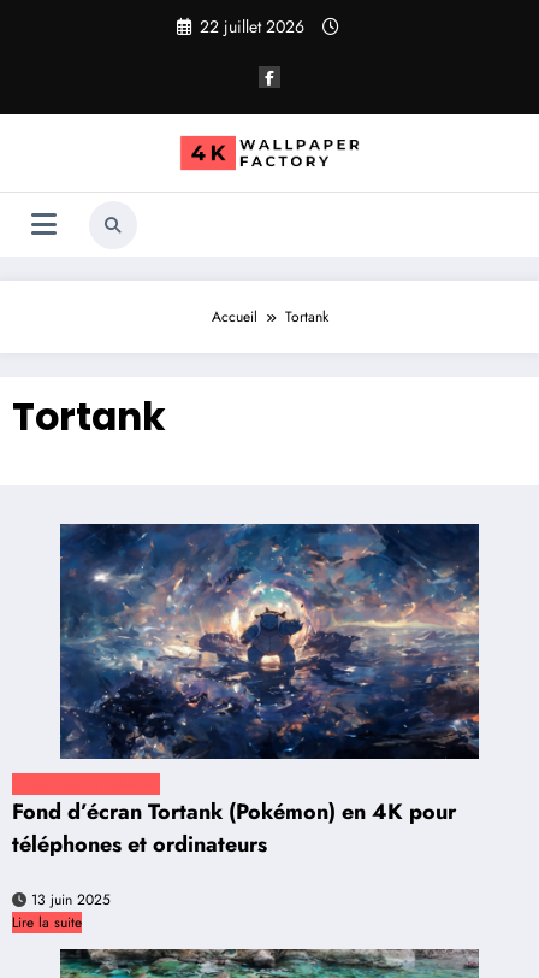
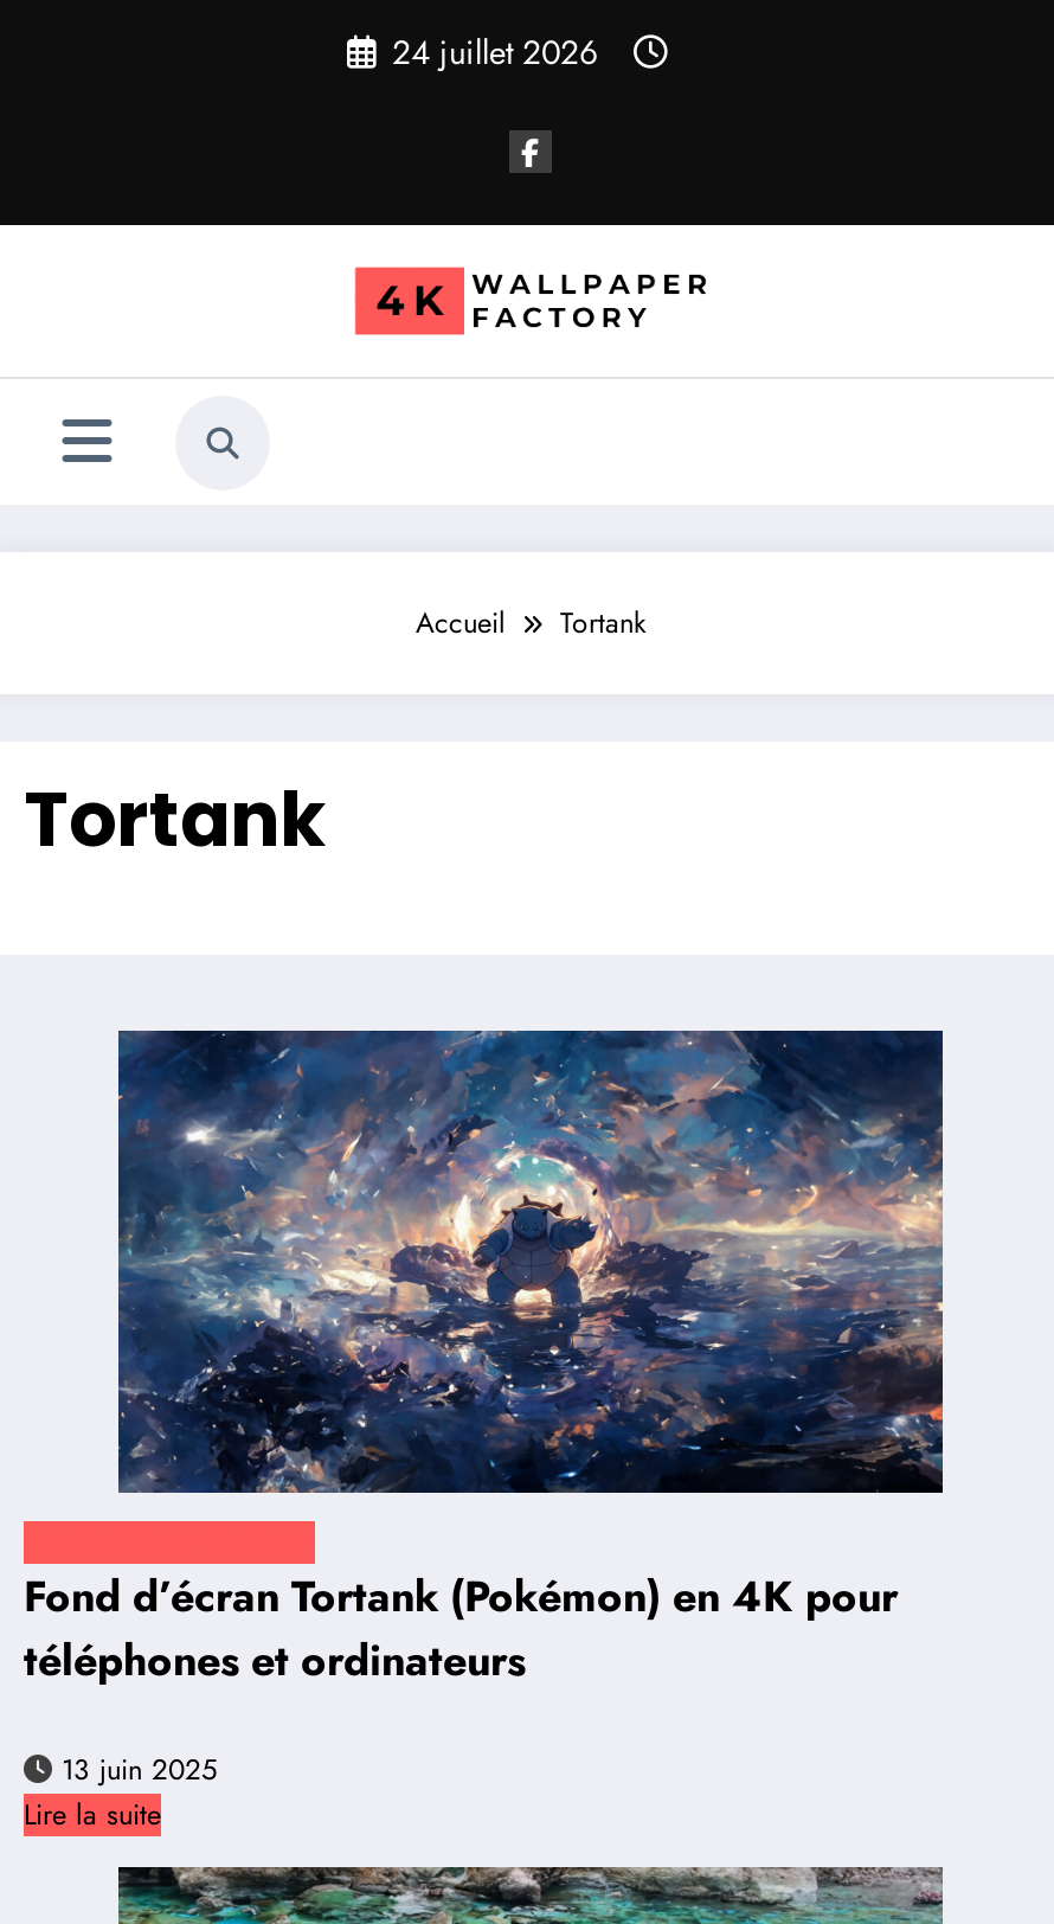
- 22 juillet 2026
+ 24 juillet 2026
